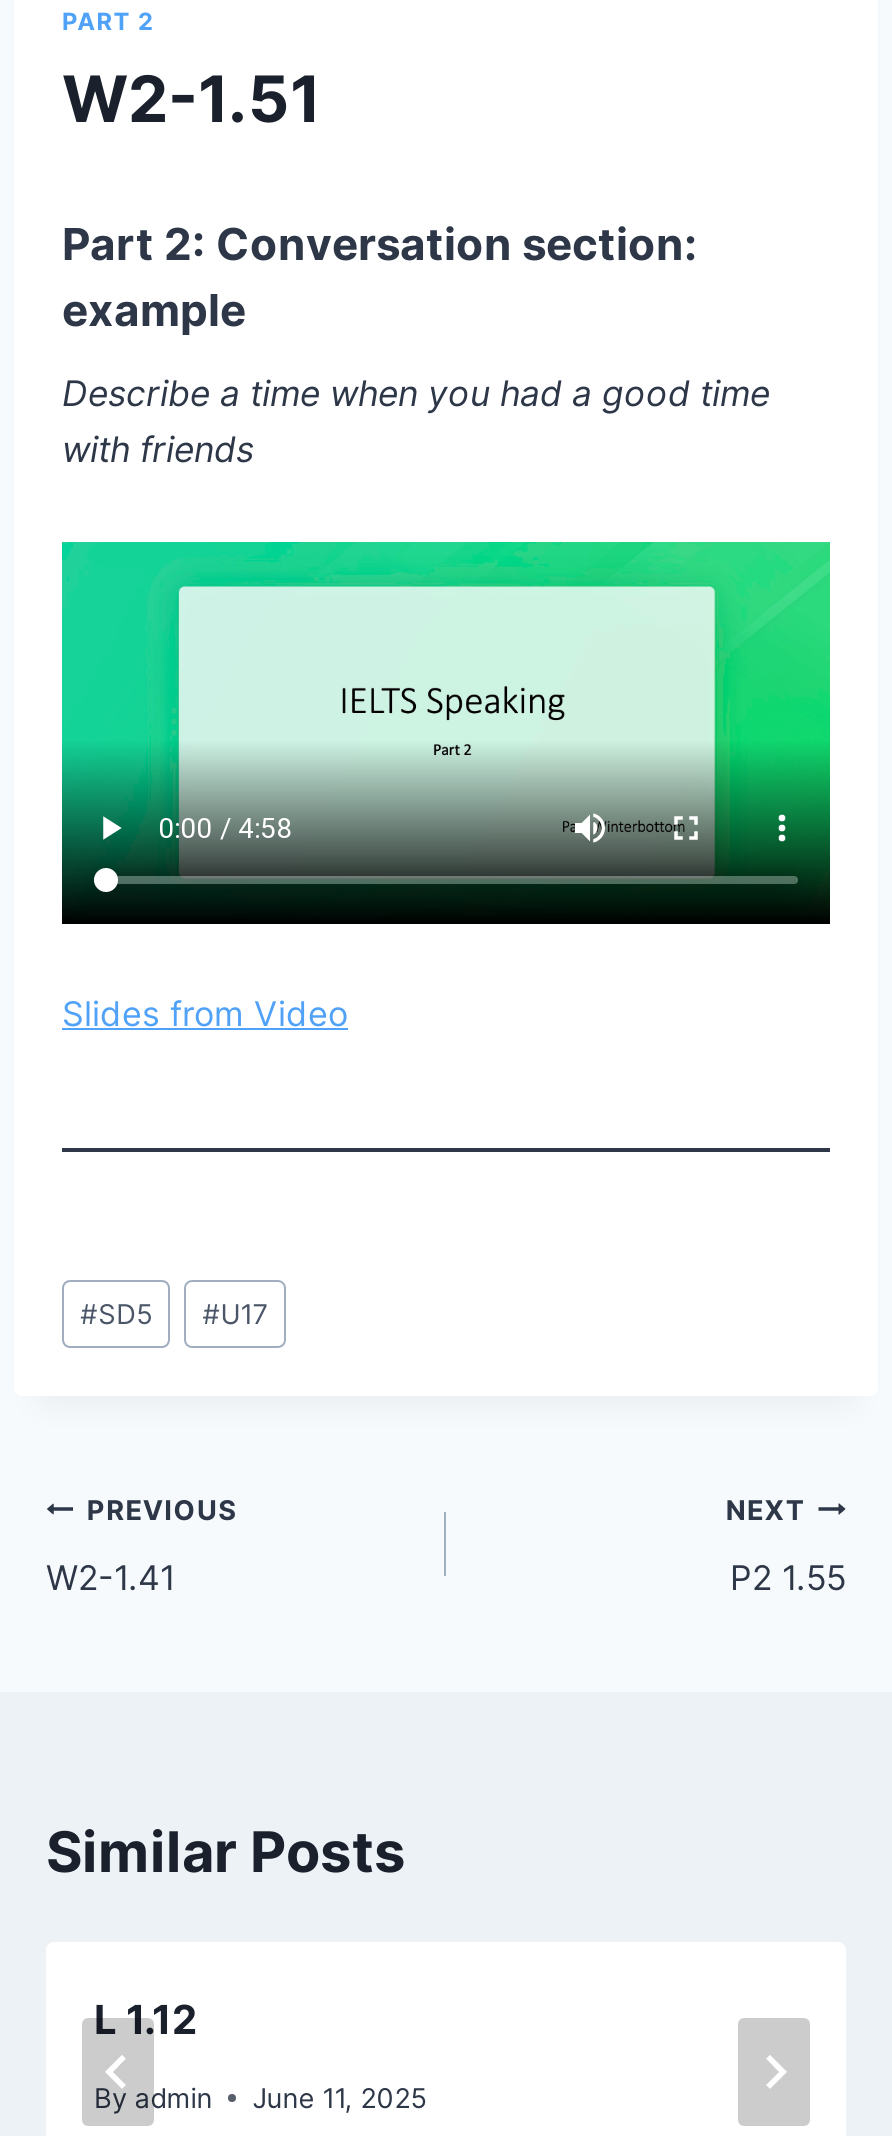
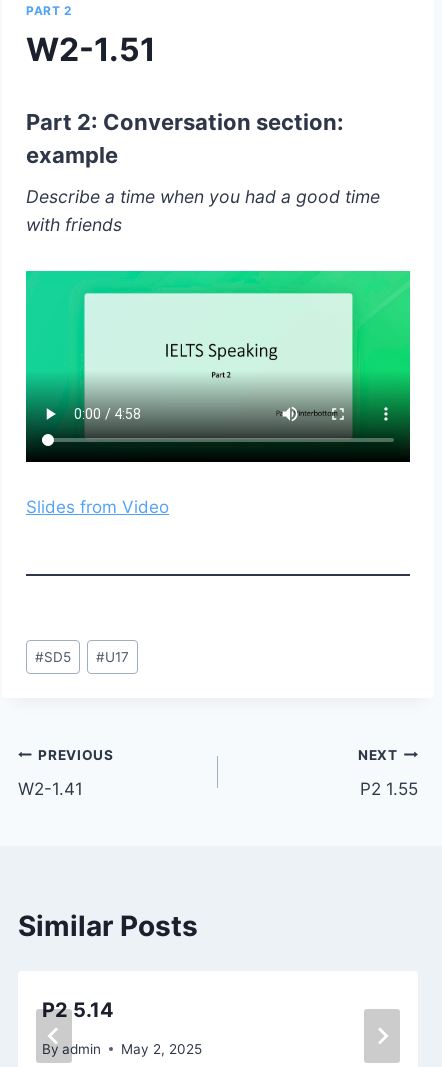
- L 1.12
+ P2 5.14

- By admin June 11, 2025
+ By admin May 2, 2025
